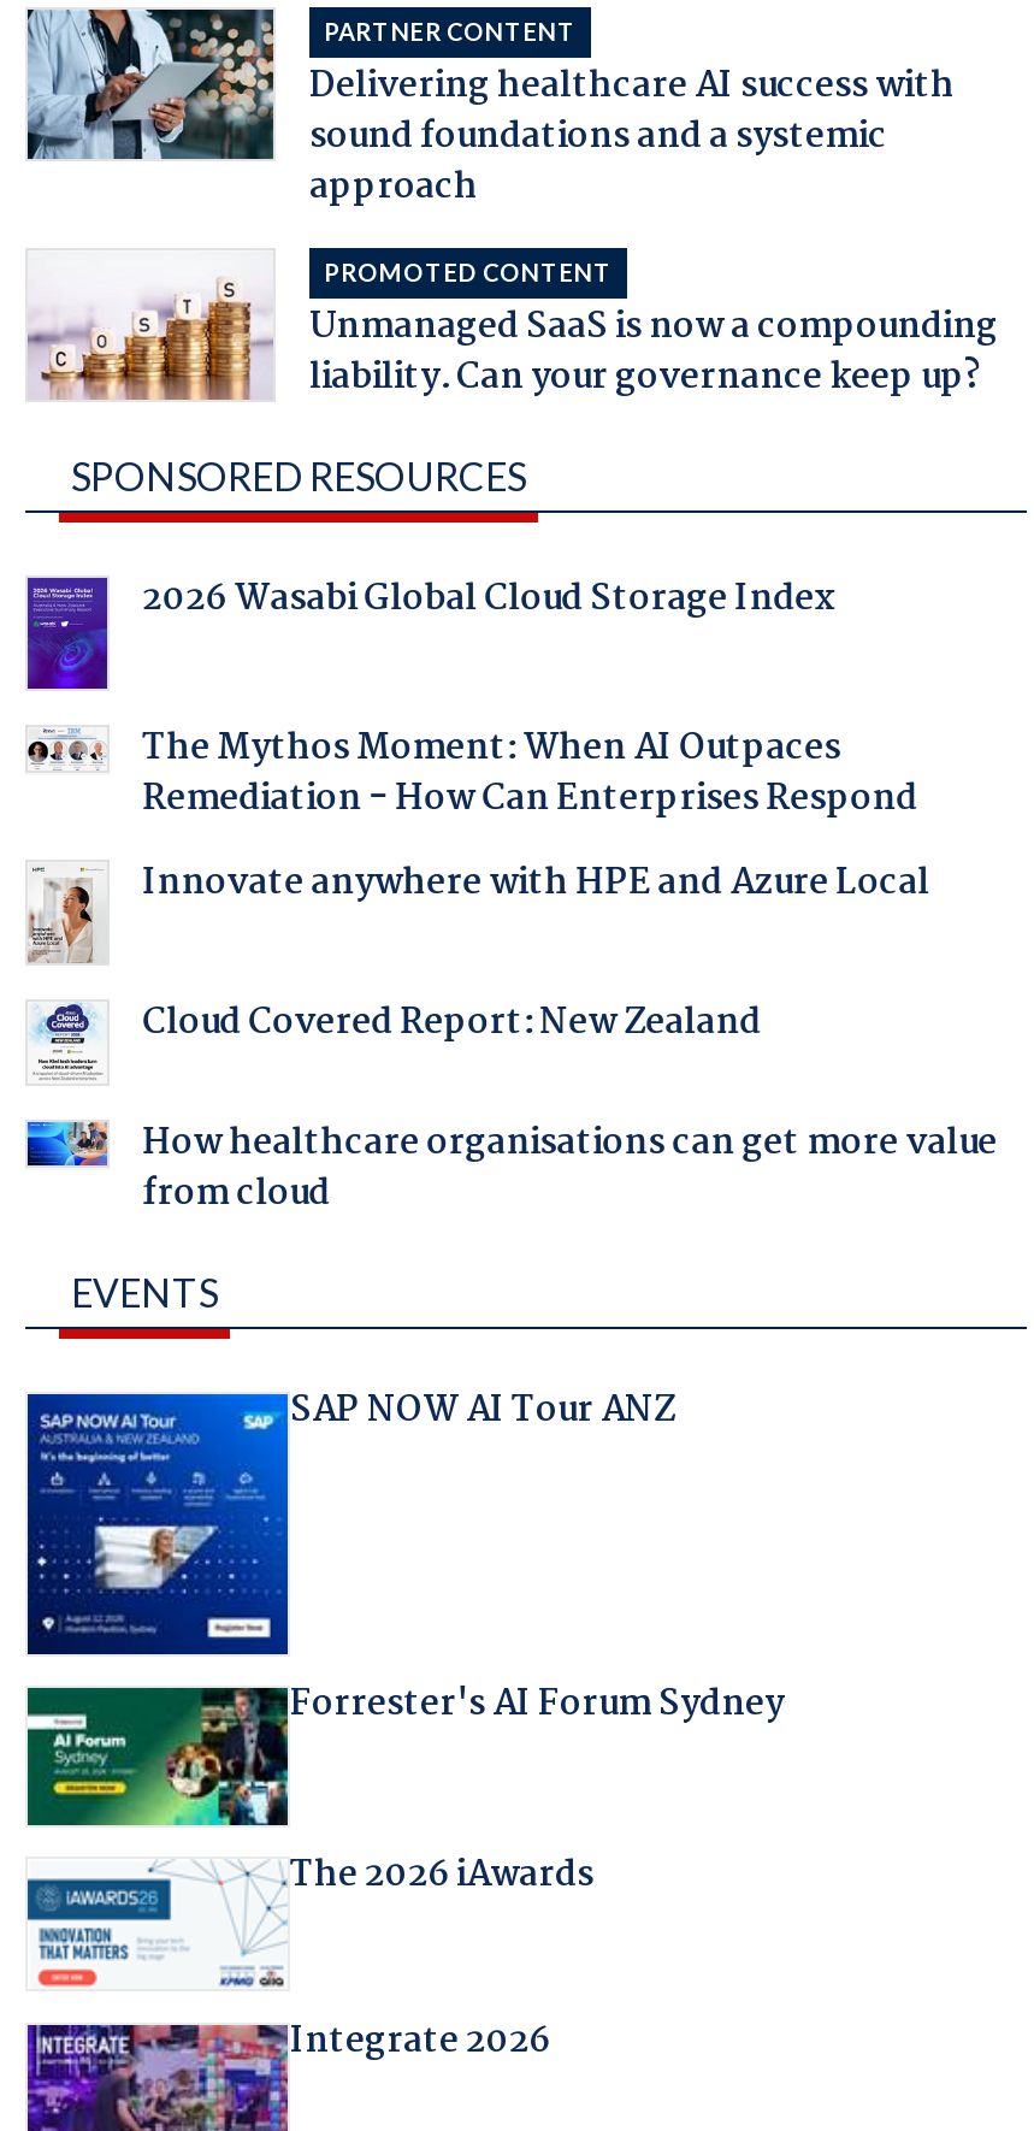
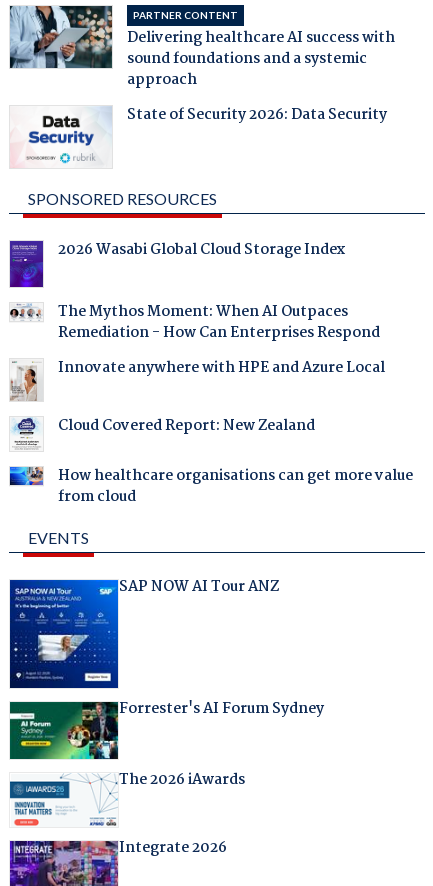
- [image]
- PROMOTED CONTENT
- Unmanaged SaaS is now a compounding
- liability. Can your governance keep up?
+ [image]
+ State of Security 2026: Data Security
